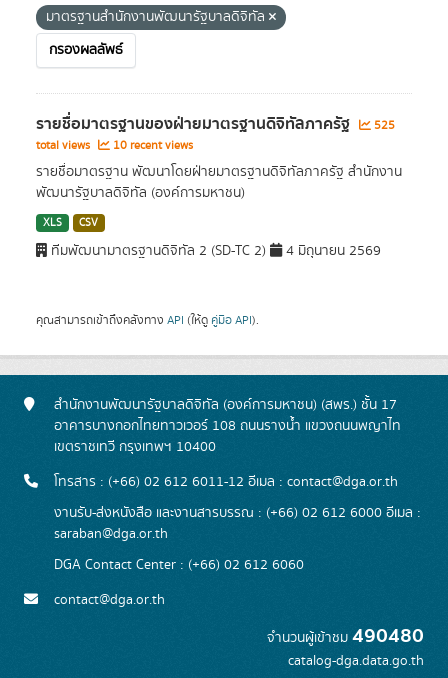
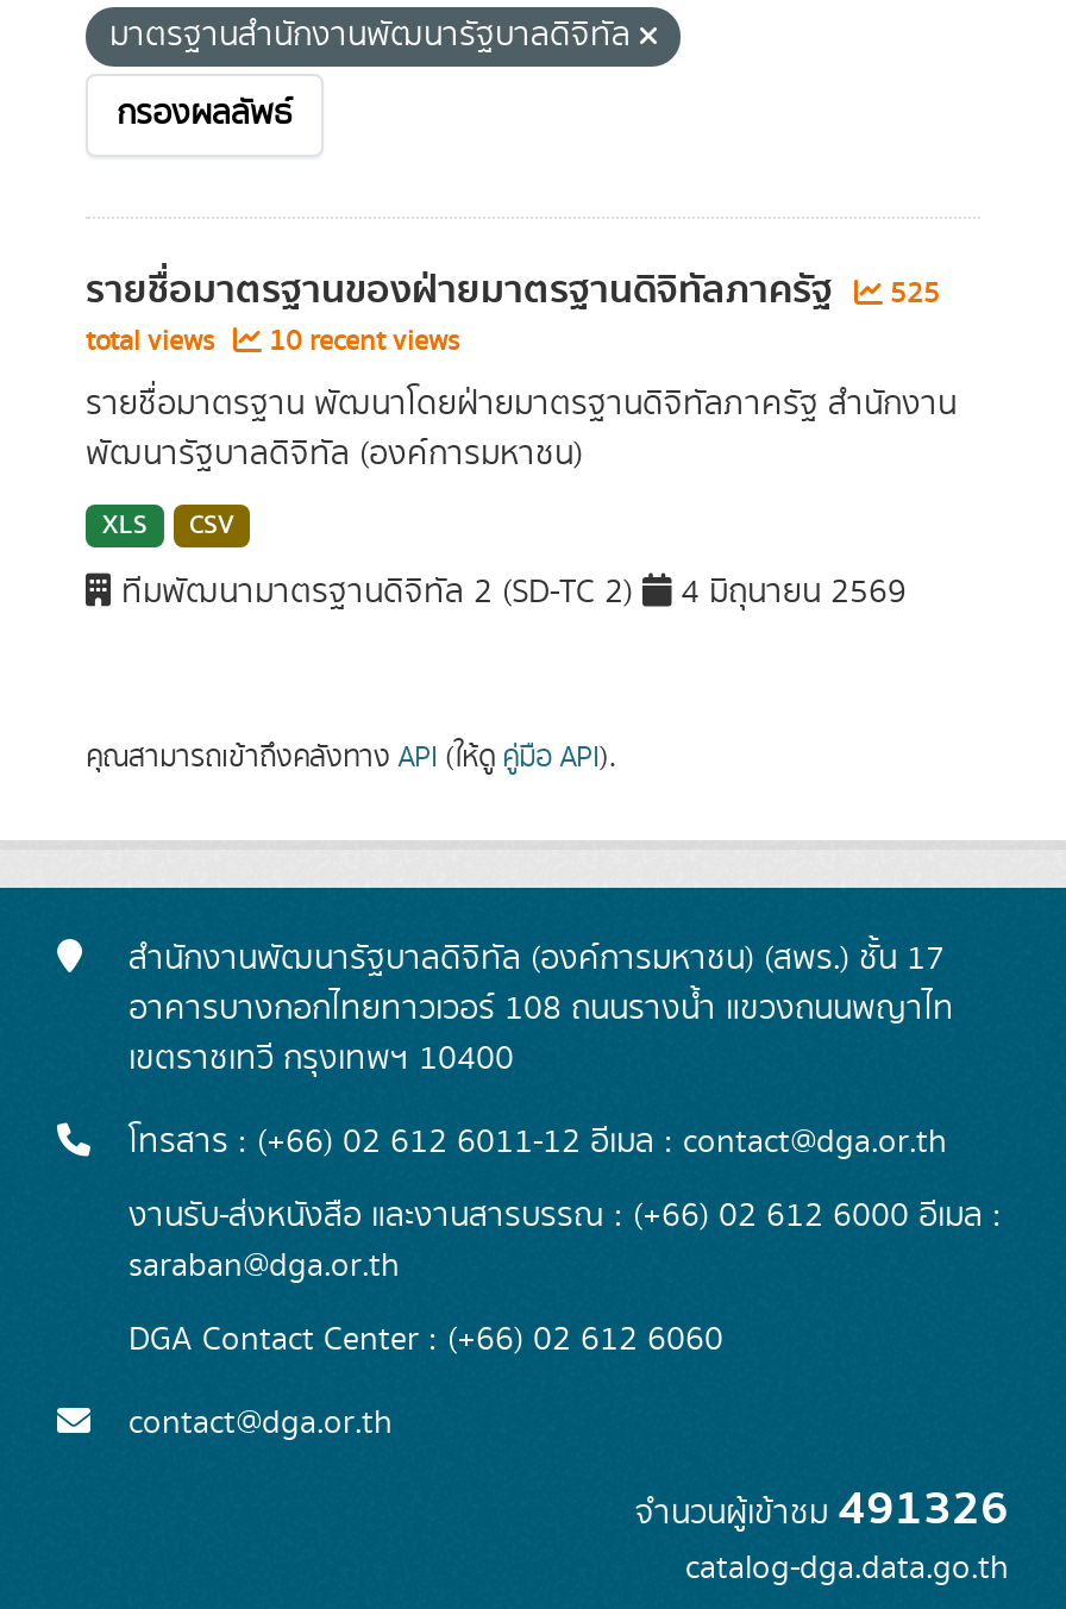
- จำนวนผู้เข้าชม490480
+ จำนวนผู้เข้าชม491326
